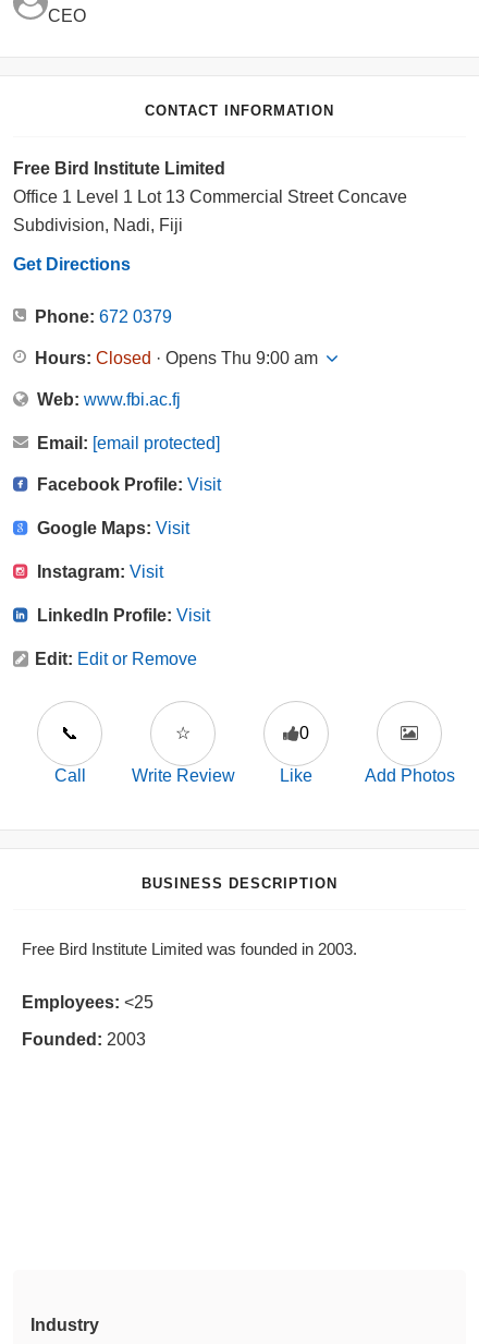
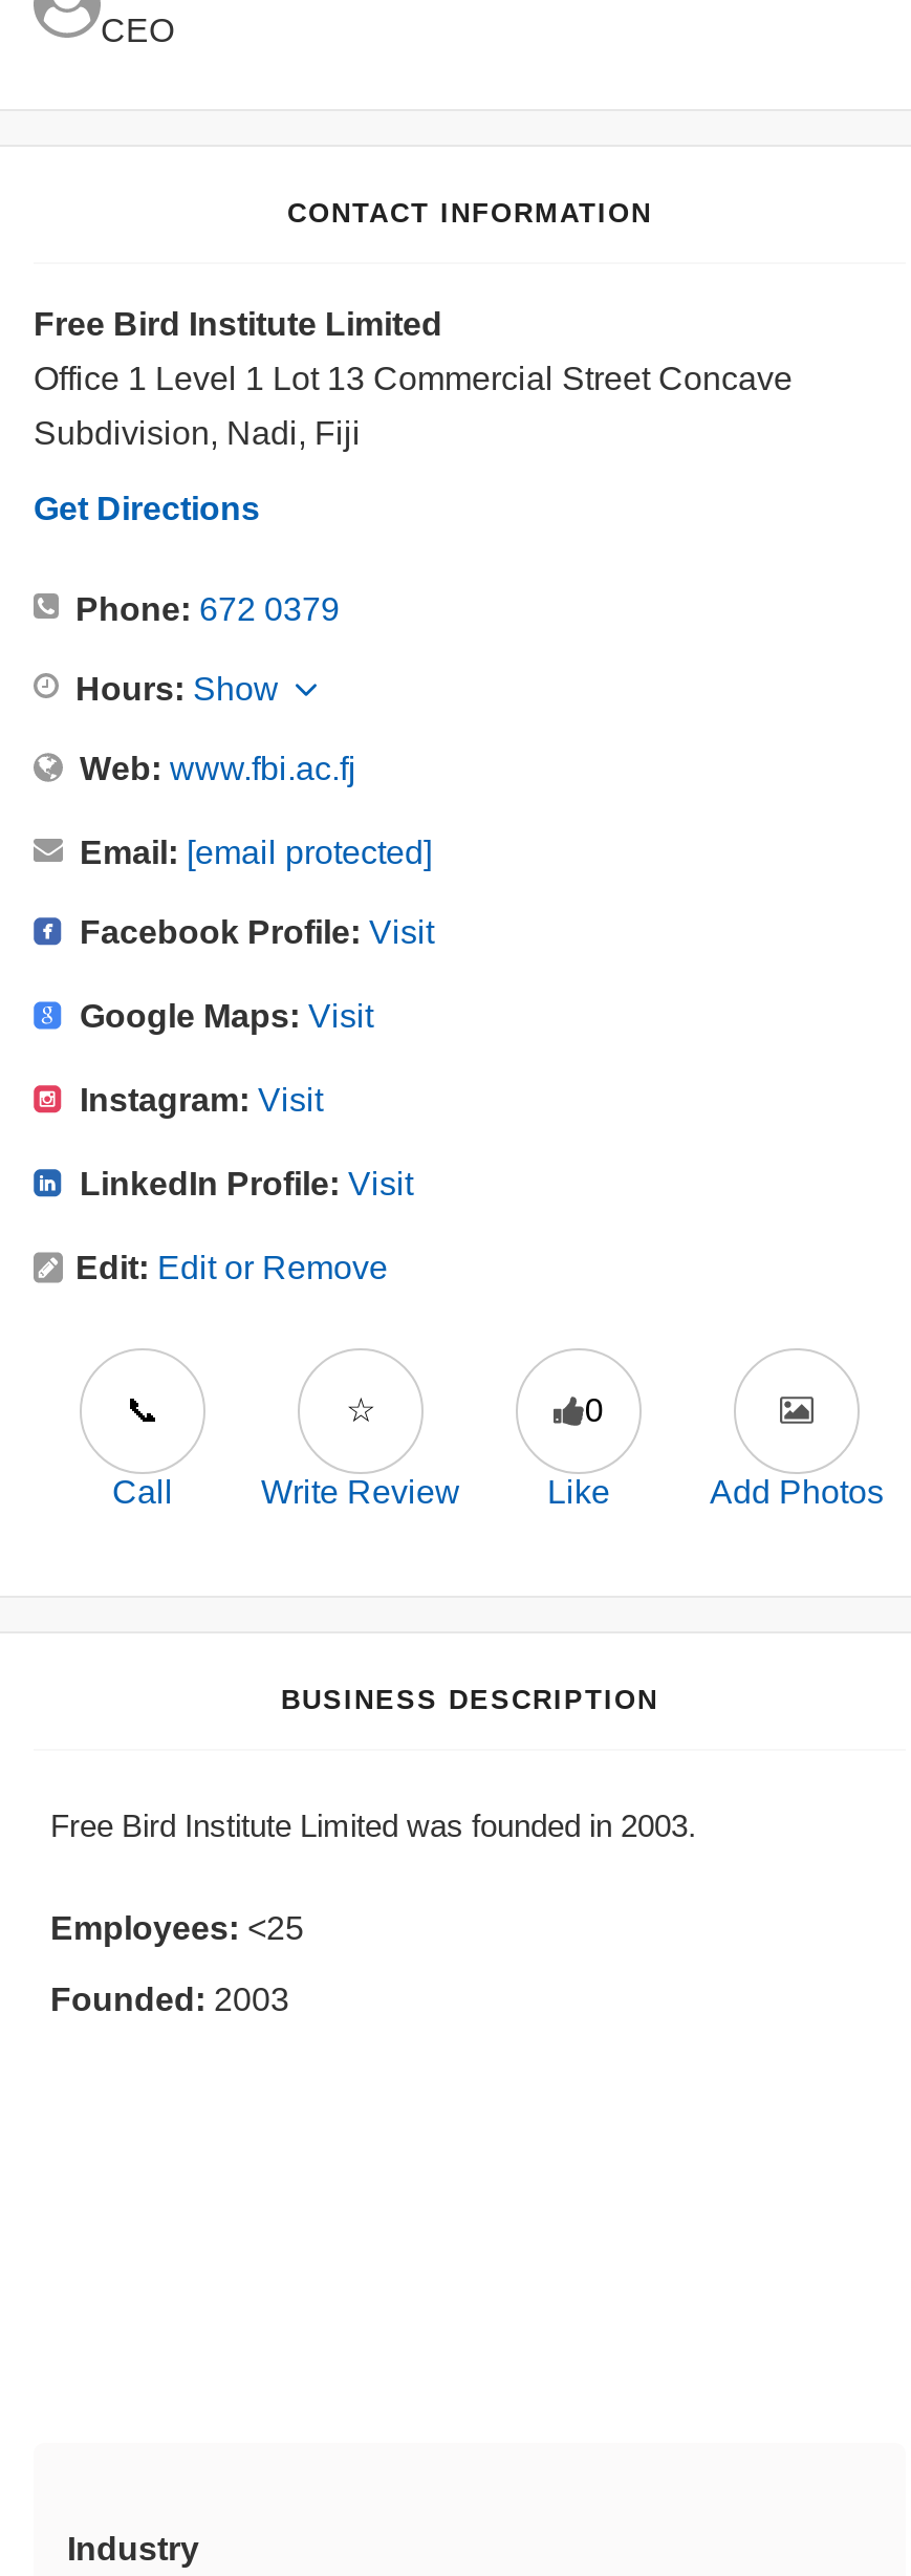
- Hours: Closed · Opens Thu 9:00 am
+ Hours: Show
